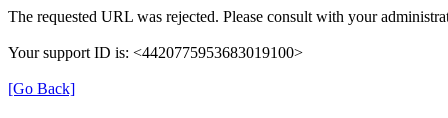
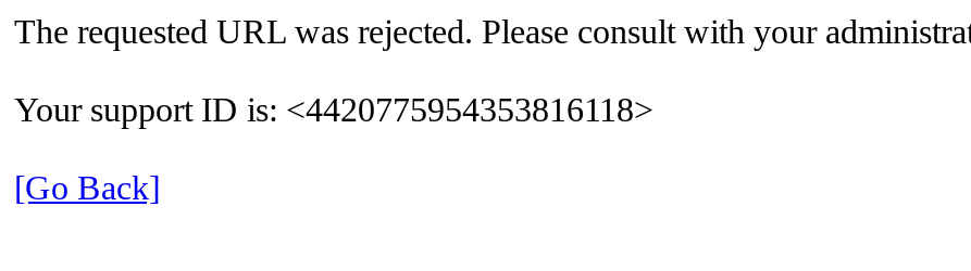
- Your support ID is: <4420775953683019100>
+ Your support ID is: <4420775954353816118>
